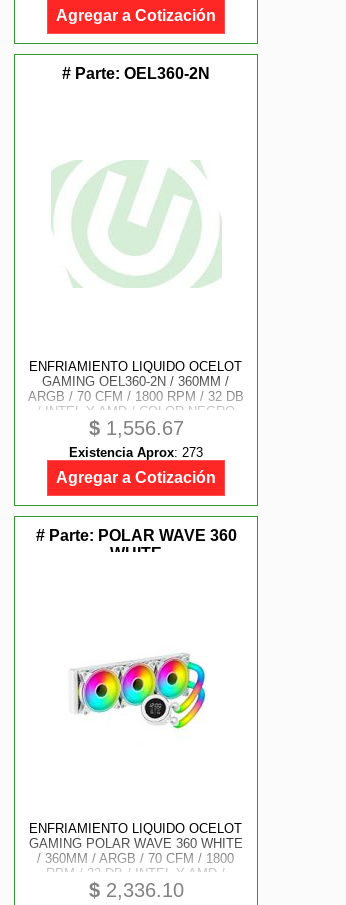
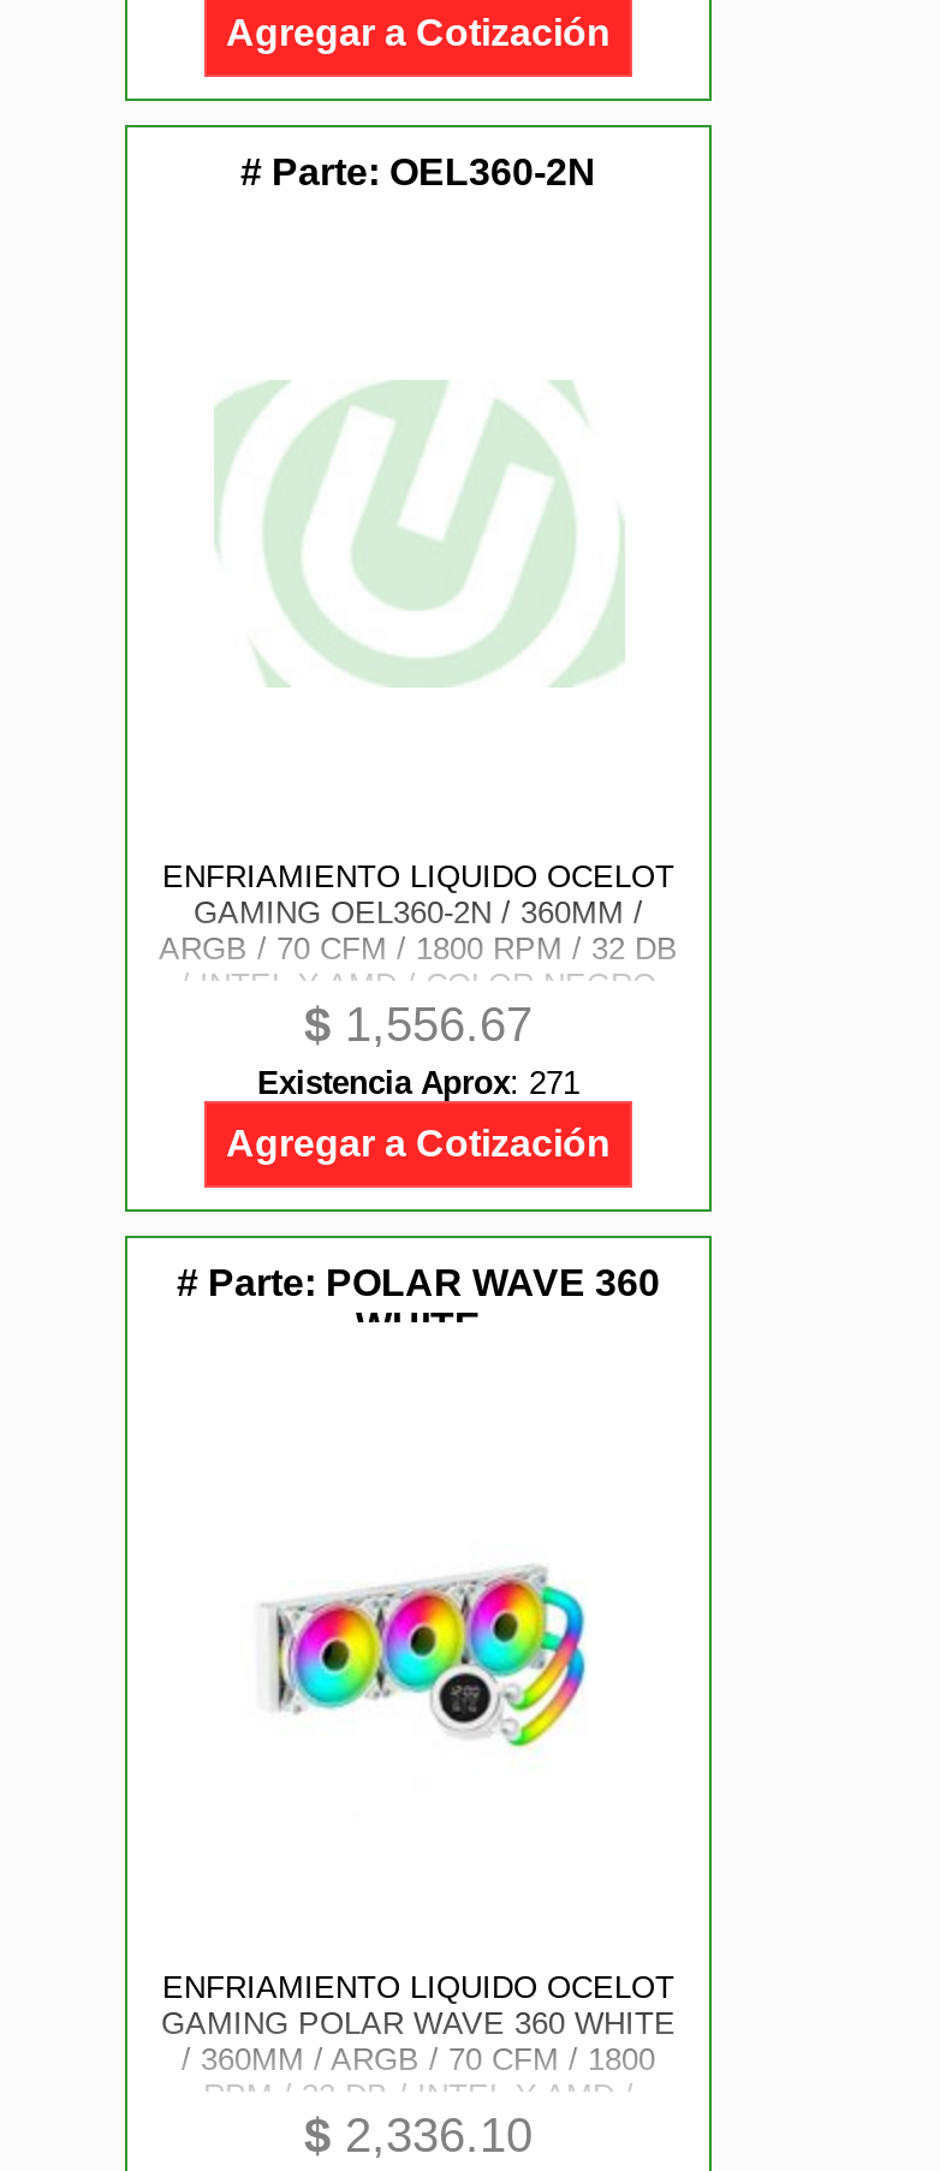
- Existencia Aprox: 273
+ Existencia Aprox: 271
